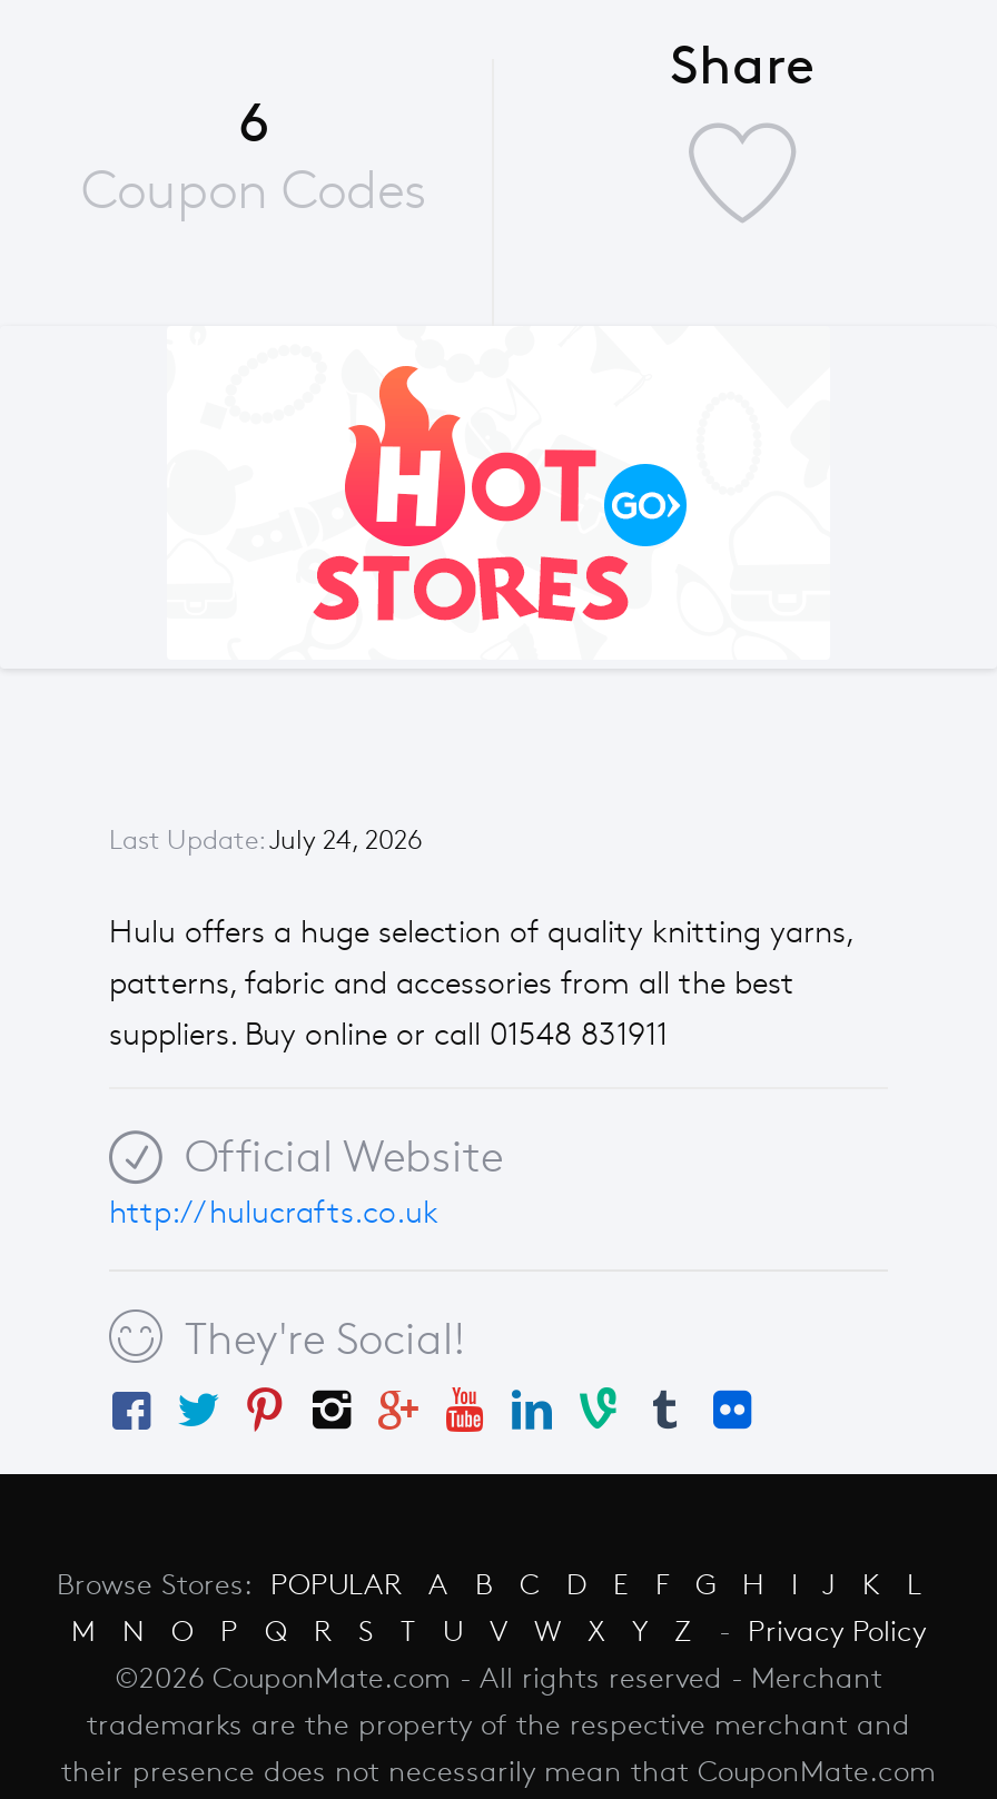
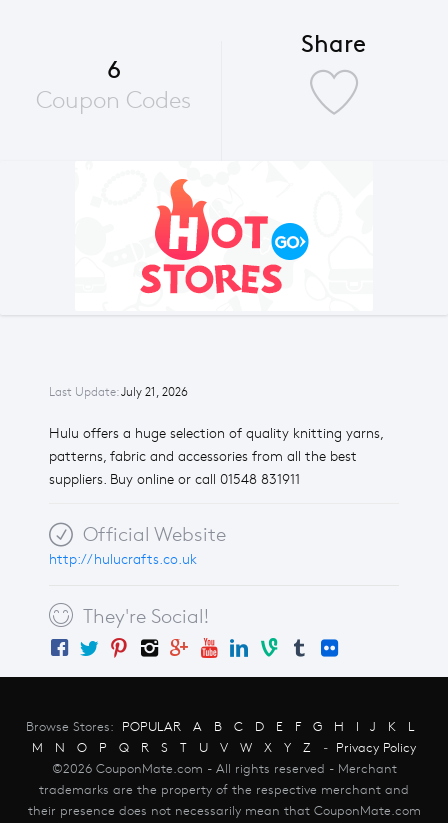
- Last Update: July 24, 2026
+ Last Update: July 21, 2026
